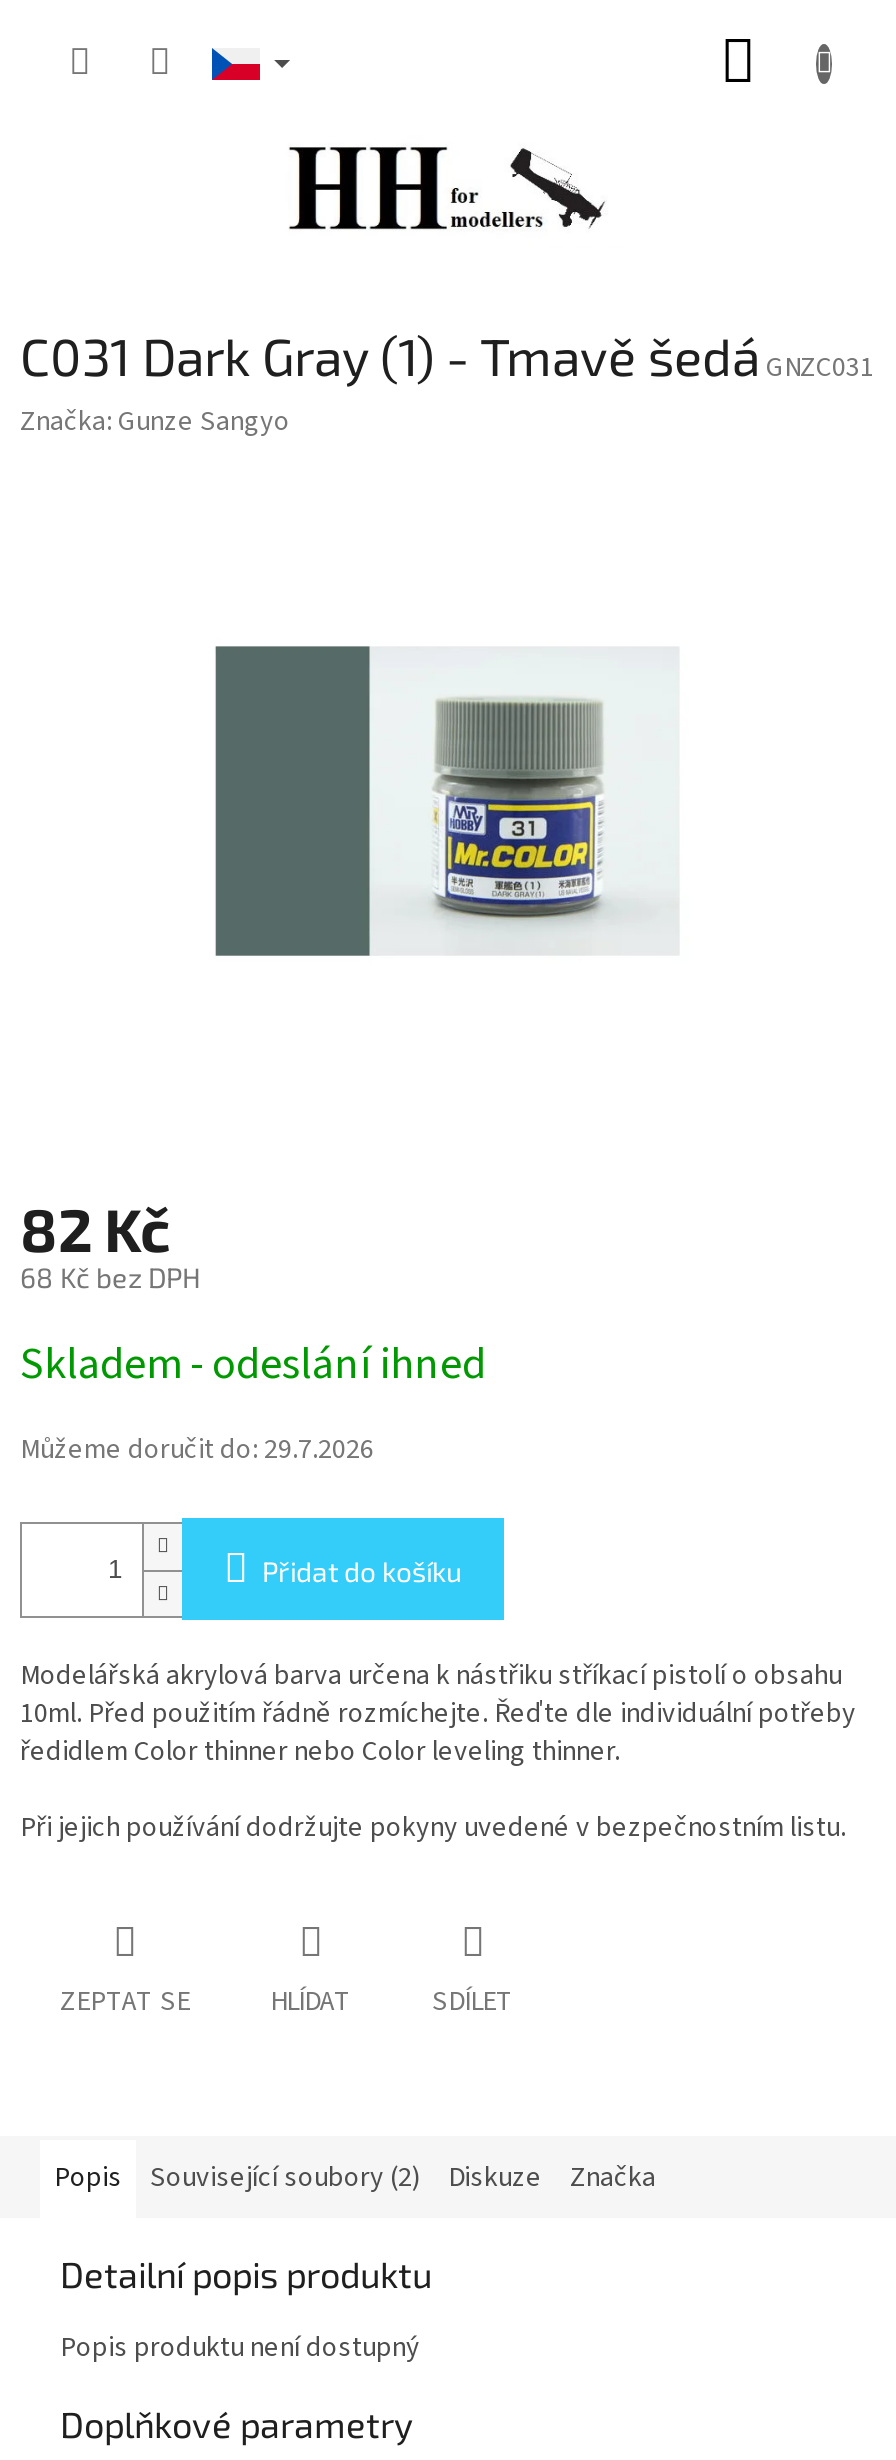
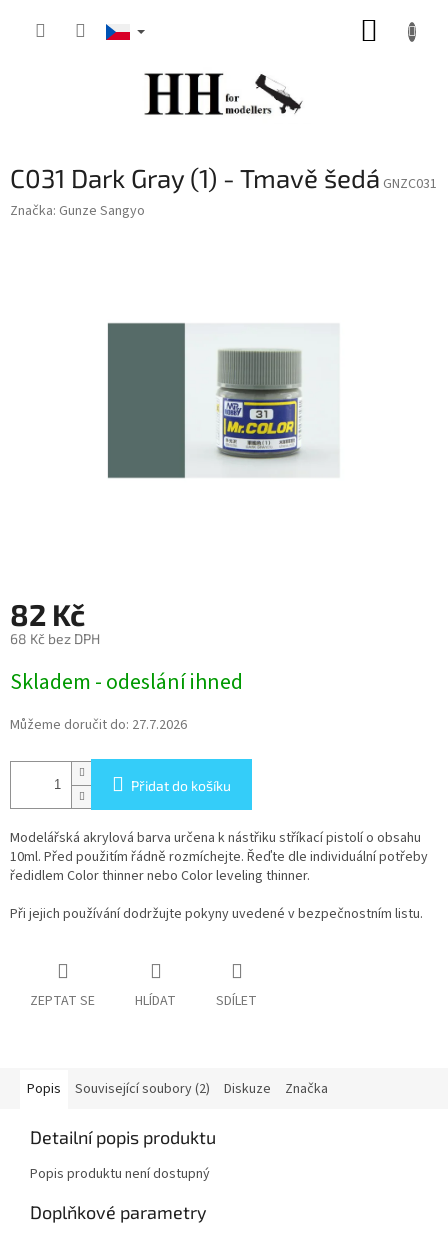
- Můžeme doručit do: 29.7.2026
+ Můžeme doručit do: 27.7.2026
